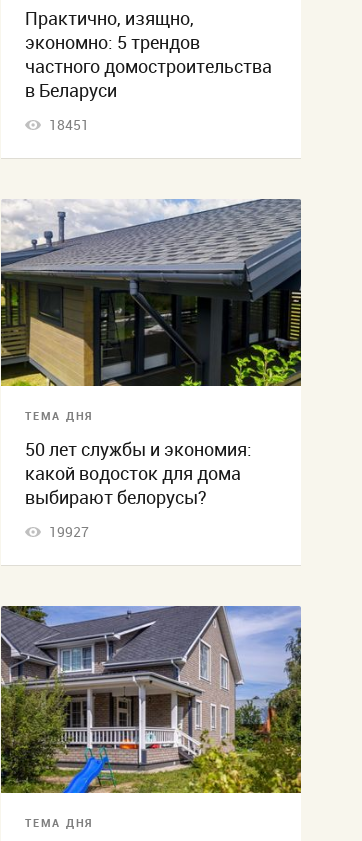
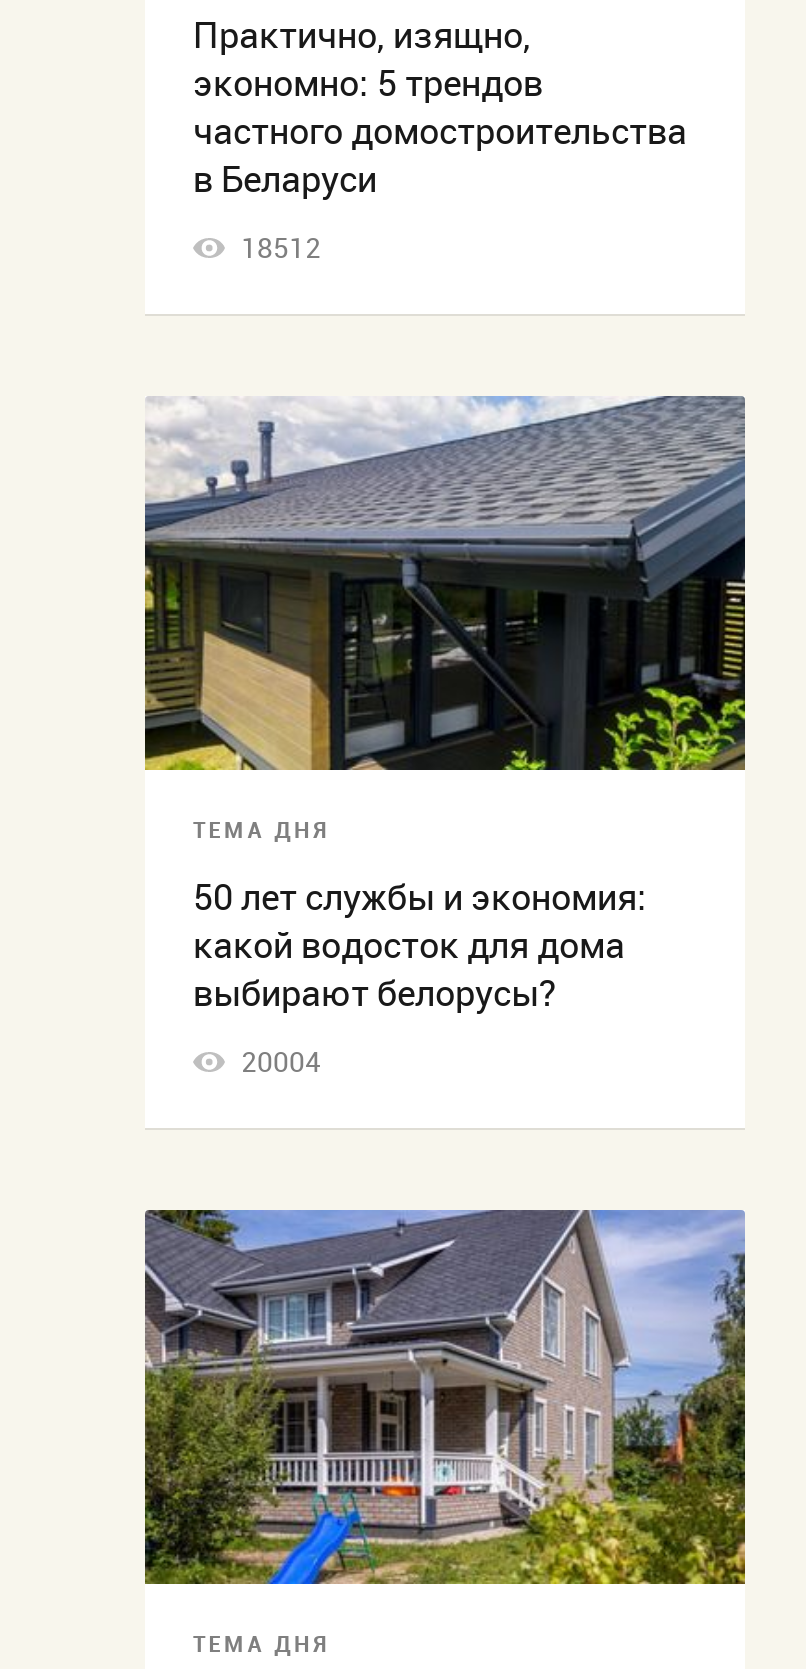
- 18451
+ 18512

- 19927
+ 20004
